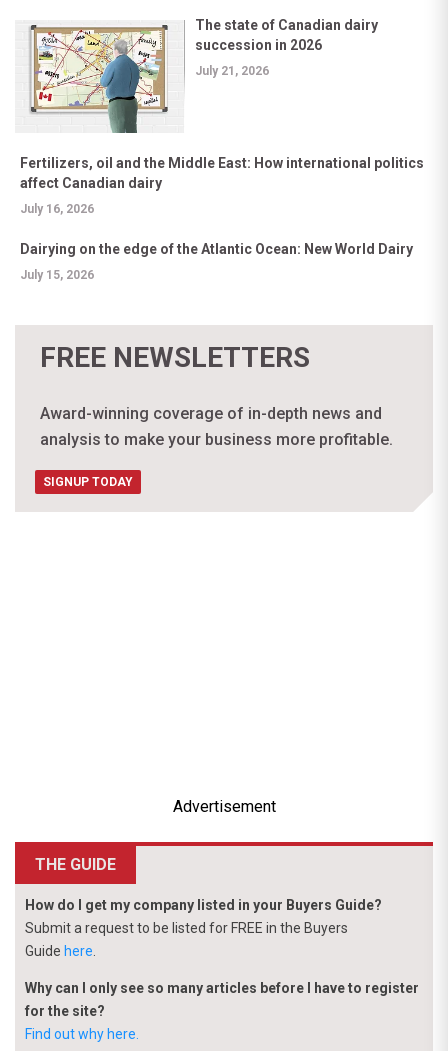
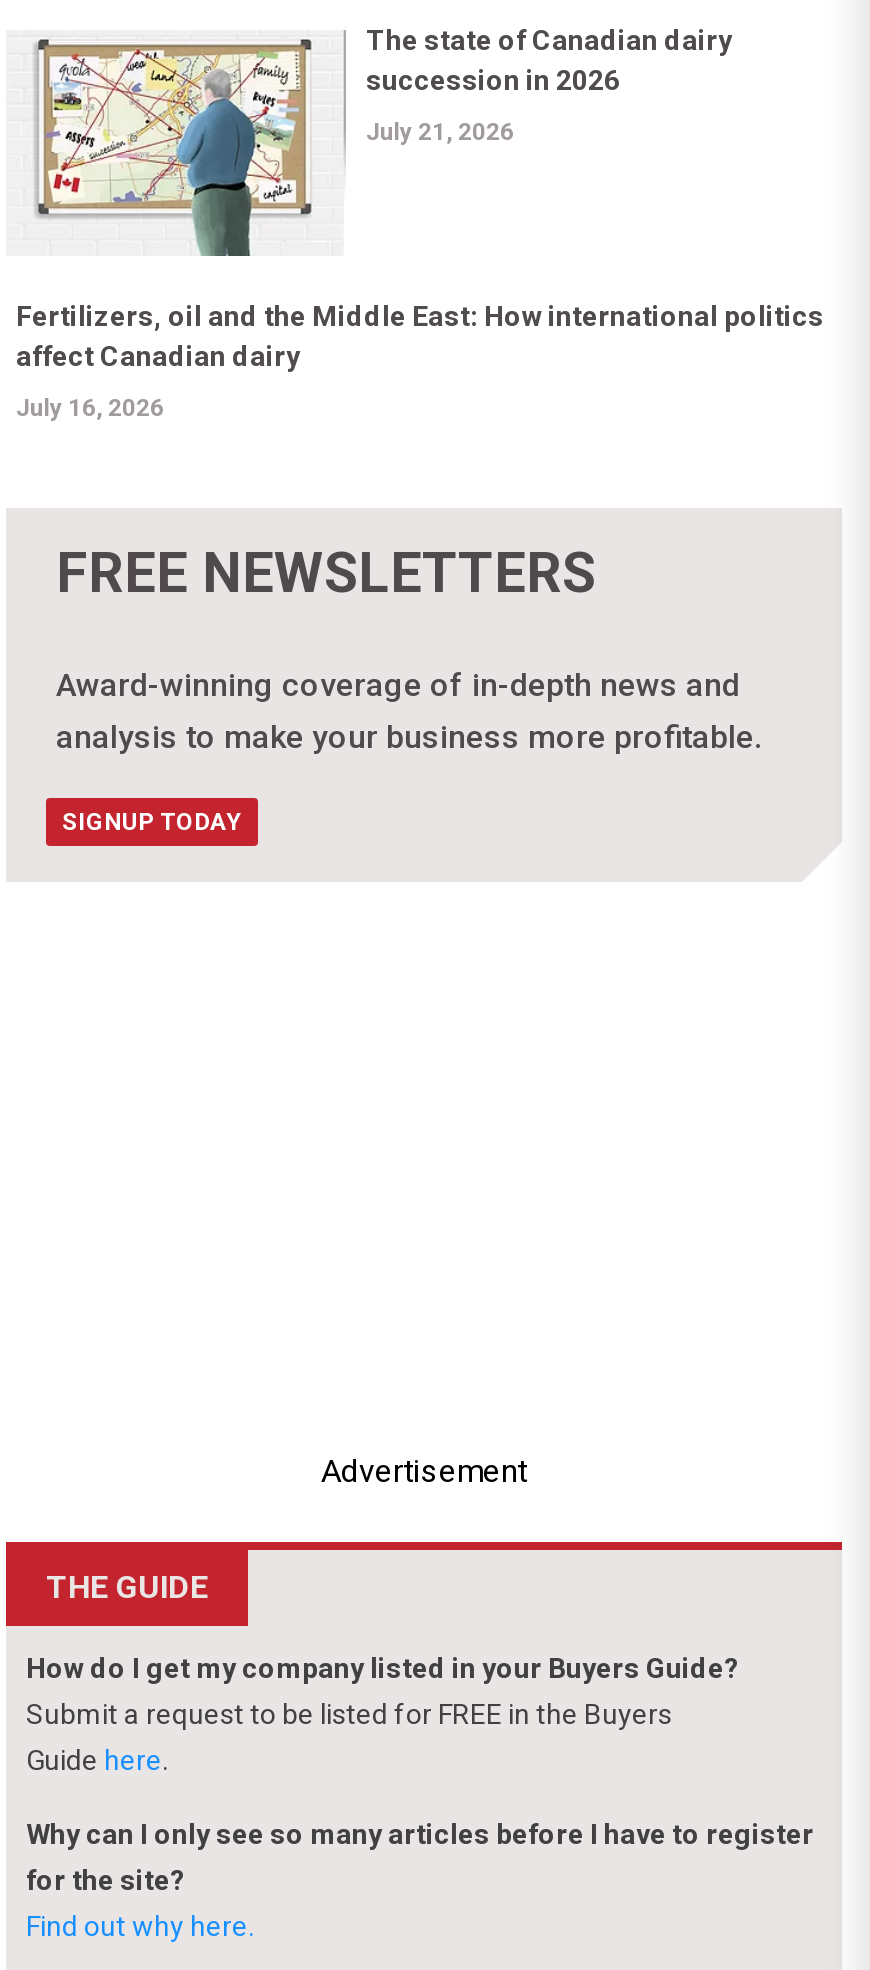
- Dairying on the edge of the Atlantic Ocean: New World Dairy
- July 15, 2026
